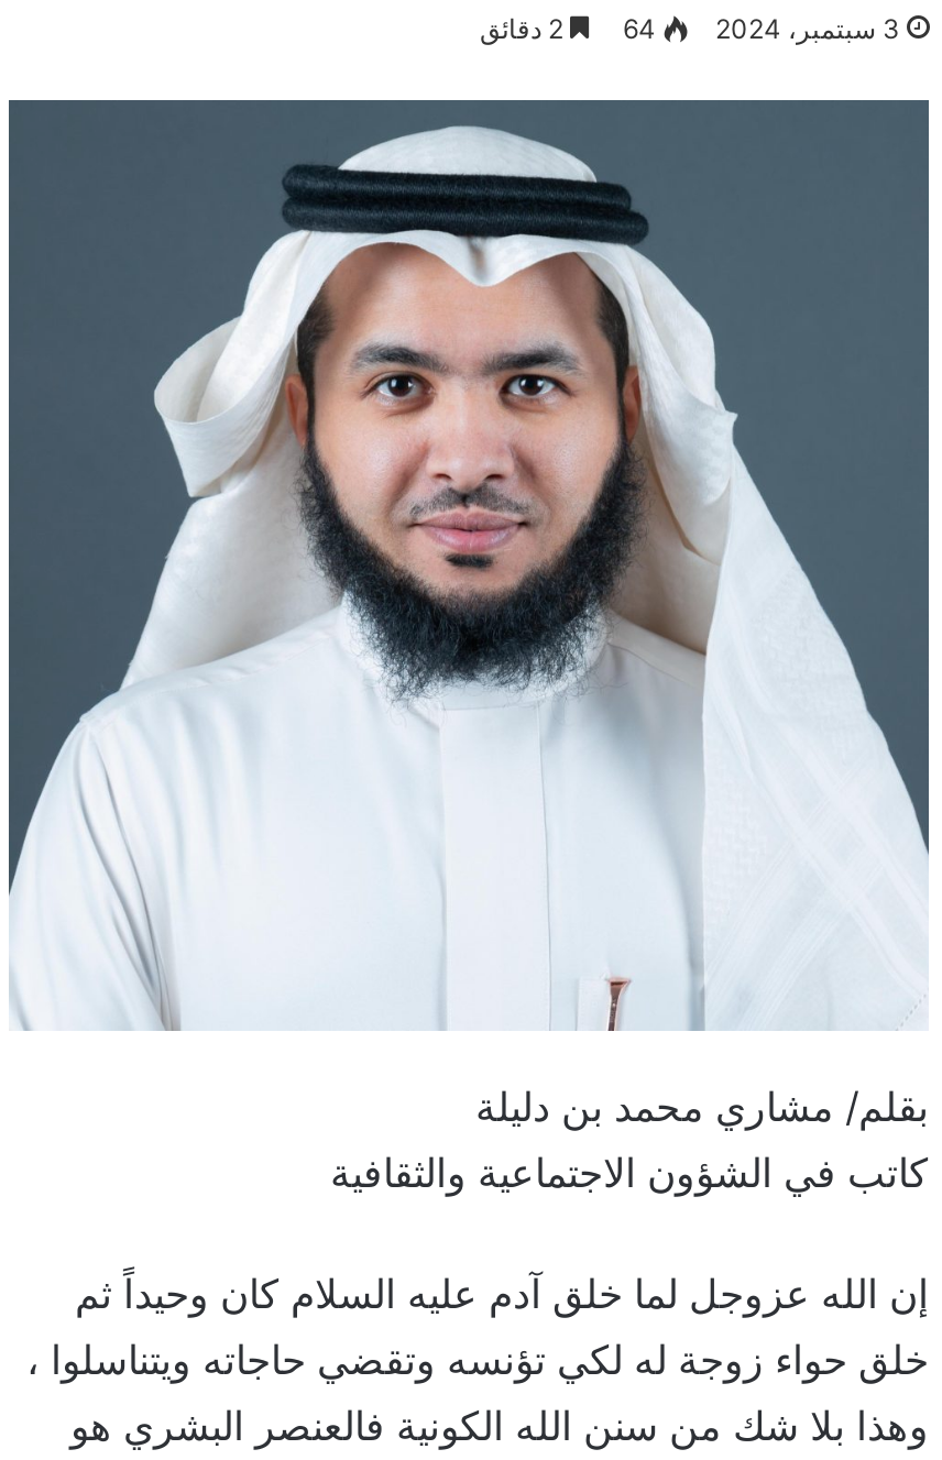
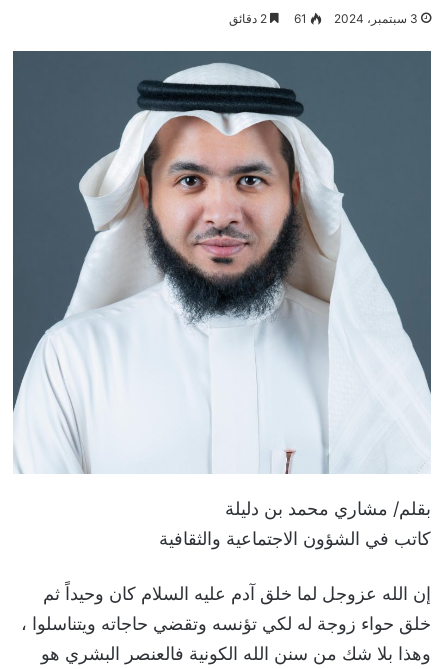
- 64
+ 61
